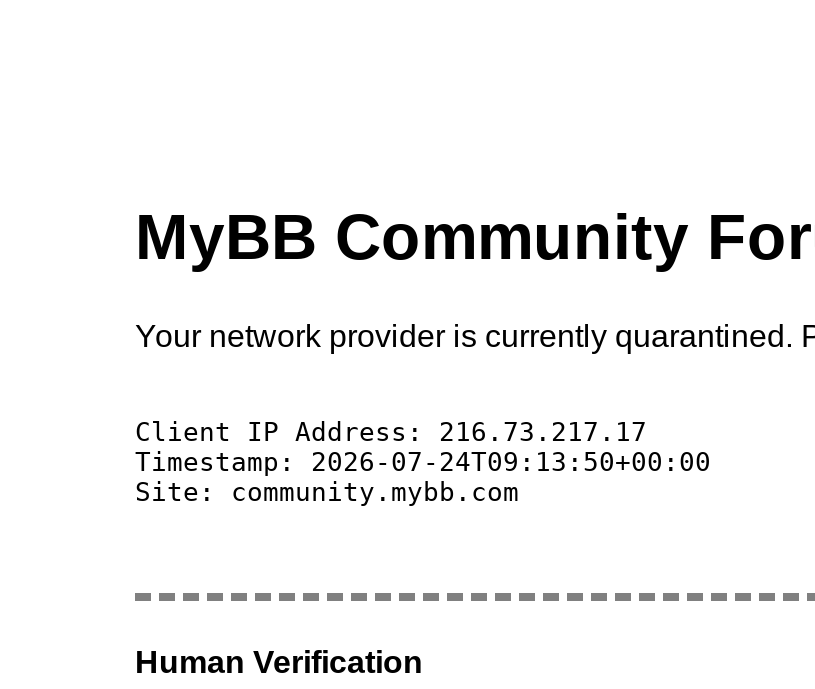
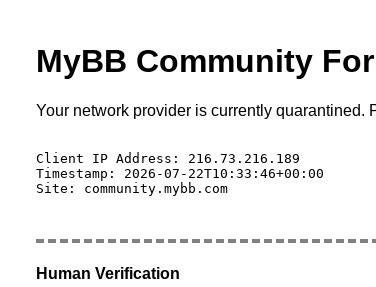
- Client IP Address: 216.73.217.17
+ Client IP Address: 216.73.216.189

- Timestamp: 2026-07-24T09:13:50+00:00
+ Timestamp: 2026-07-22T10:33:46+00:00
